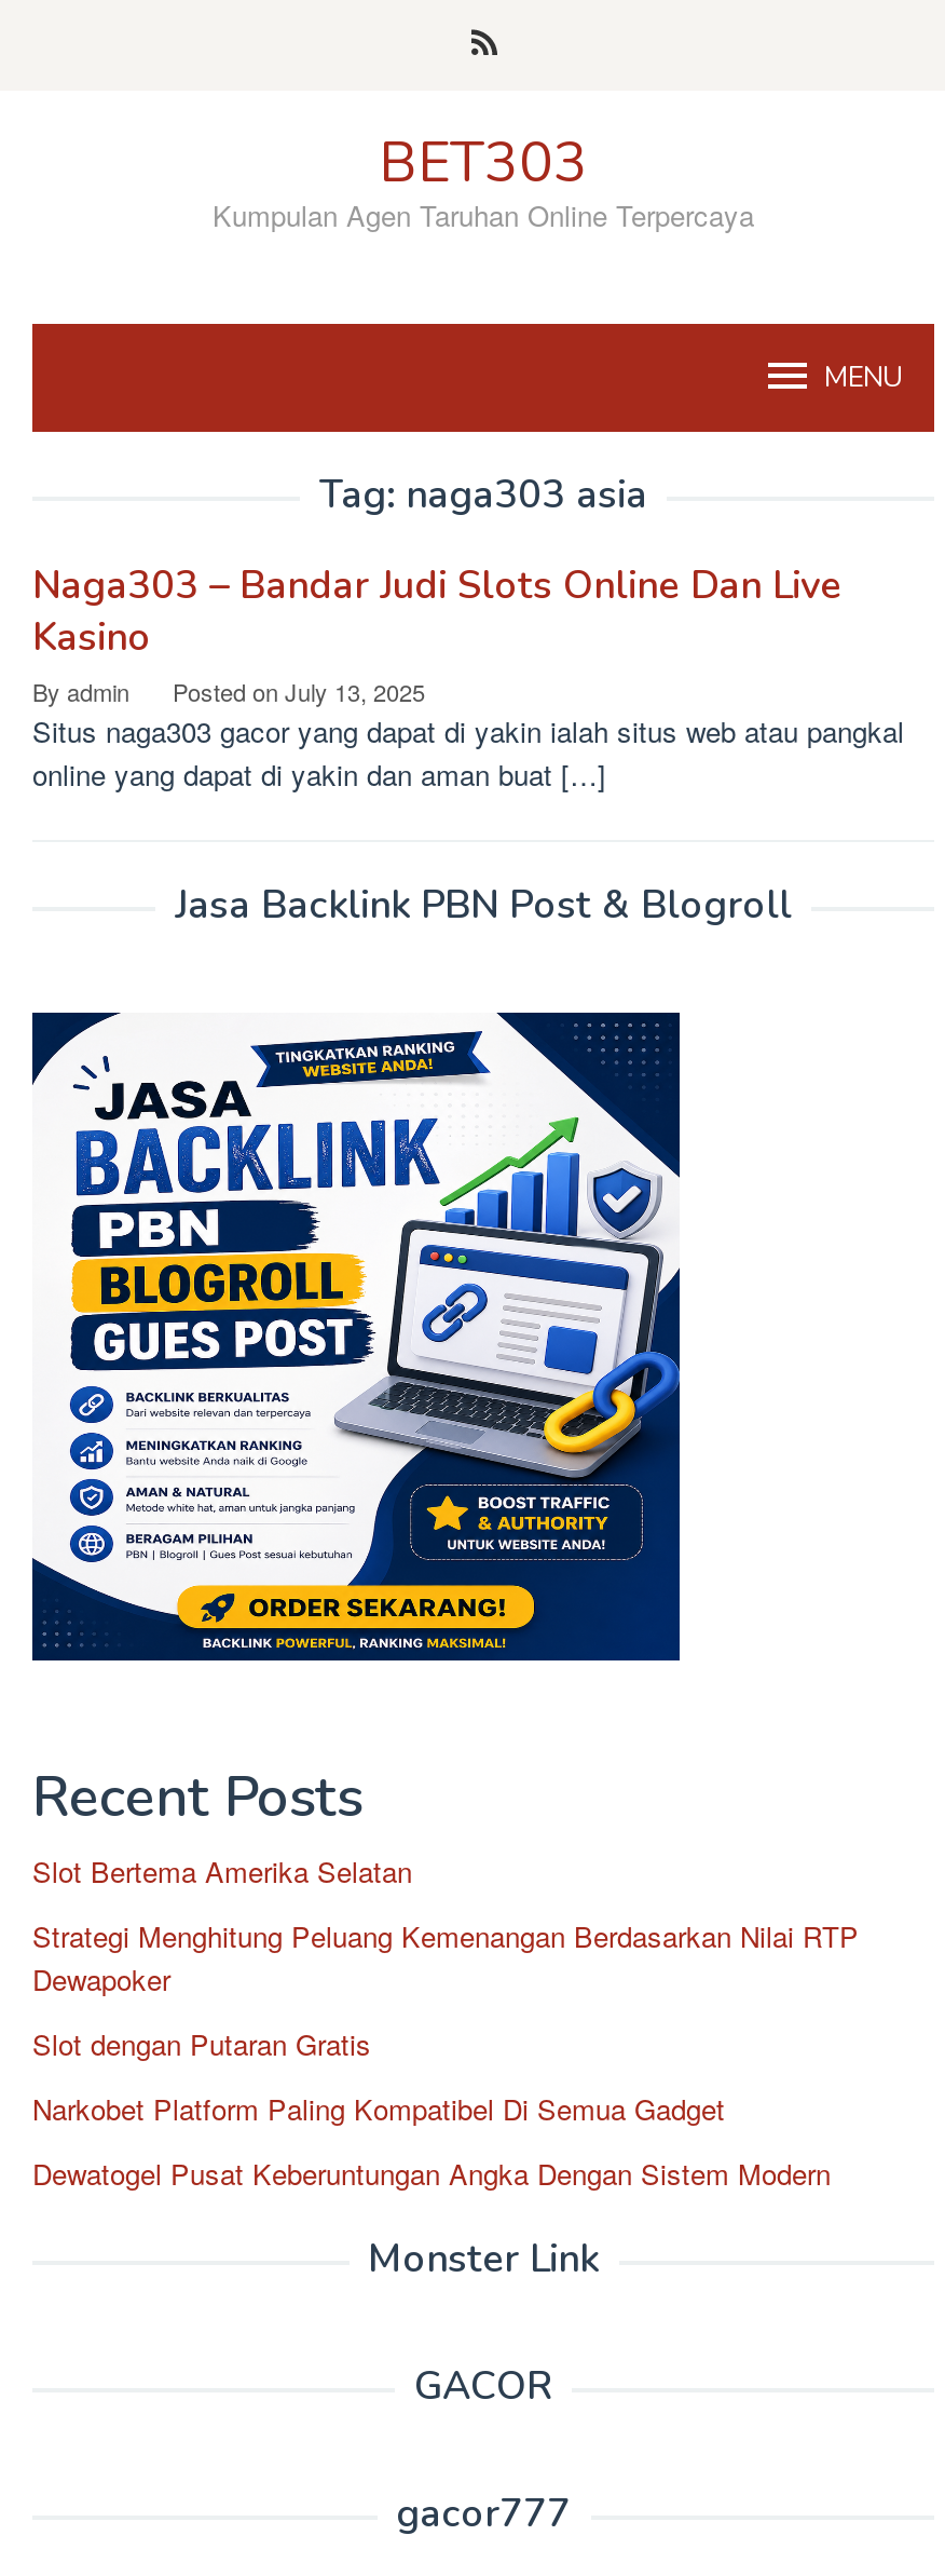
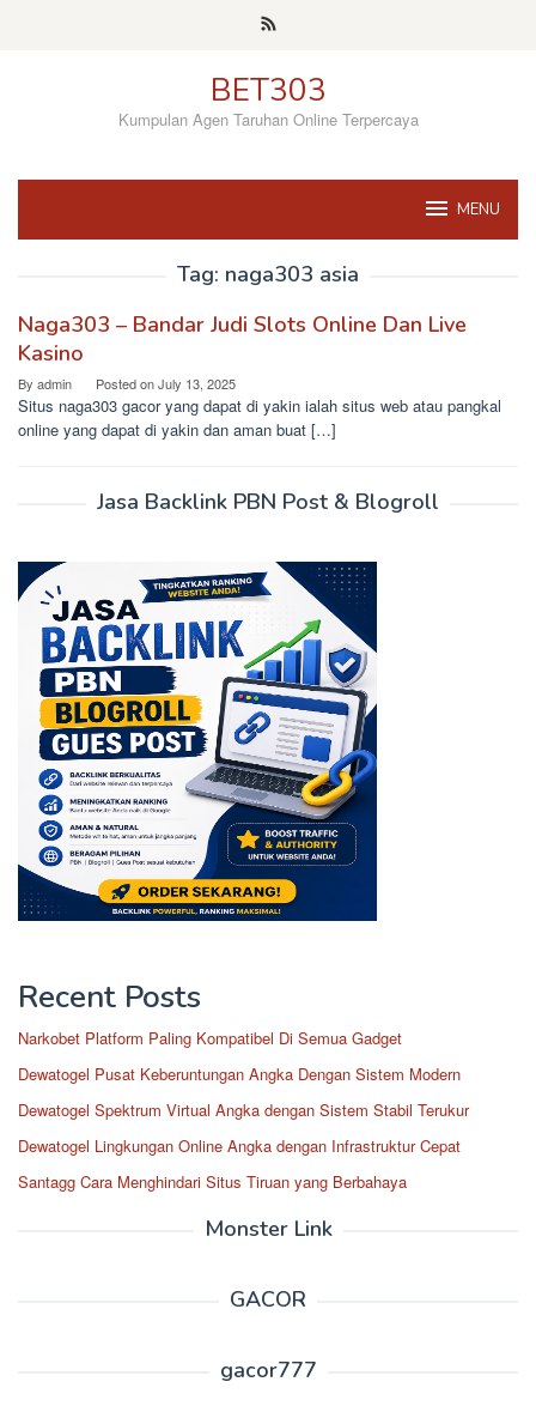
- Slot Bertema Amerika Selatan
- Strategi Menghitung Peluang Kemenangan Berdasarkan Nilai RTP
- Dewapoker
- Slot dengan Putaran Gratis

moved up: Narkobet Platform Paling Kompatibel Di Semua Gadget | Dewatogel Pusat Keberuntungan Angka Dengan Sistem Modern

+ Dewatogel Spektrum Virtual Angka dengan Sistem Stabil Terukur
+ Dewatogel Lingkungan Online Angka dengan Infrastruktur Cepat
+ Santagg Cara Menghindari Situs Tiruan yang Berbahaya
